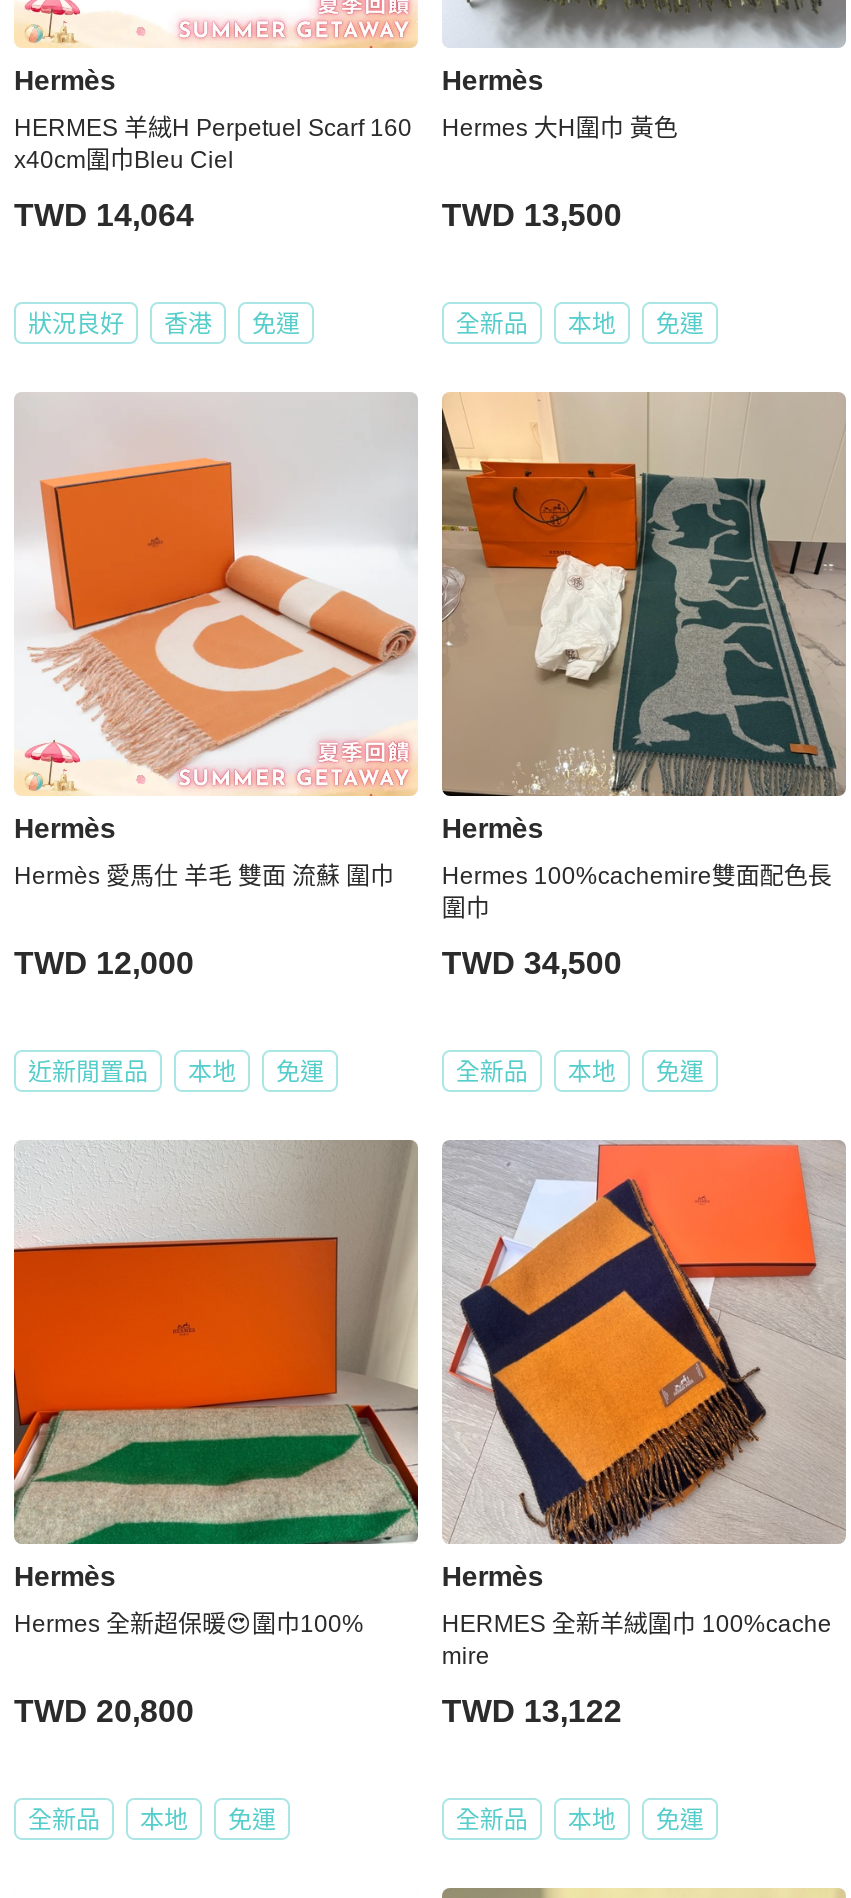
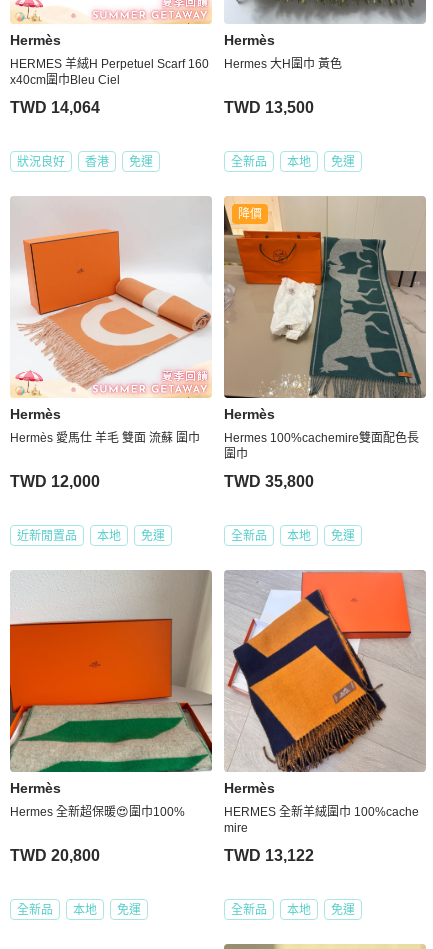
+ 降價

- TWD 34,500
+ TWD 35,800
